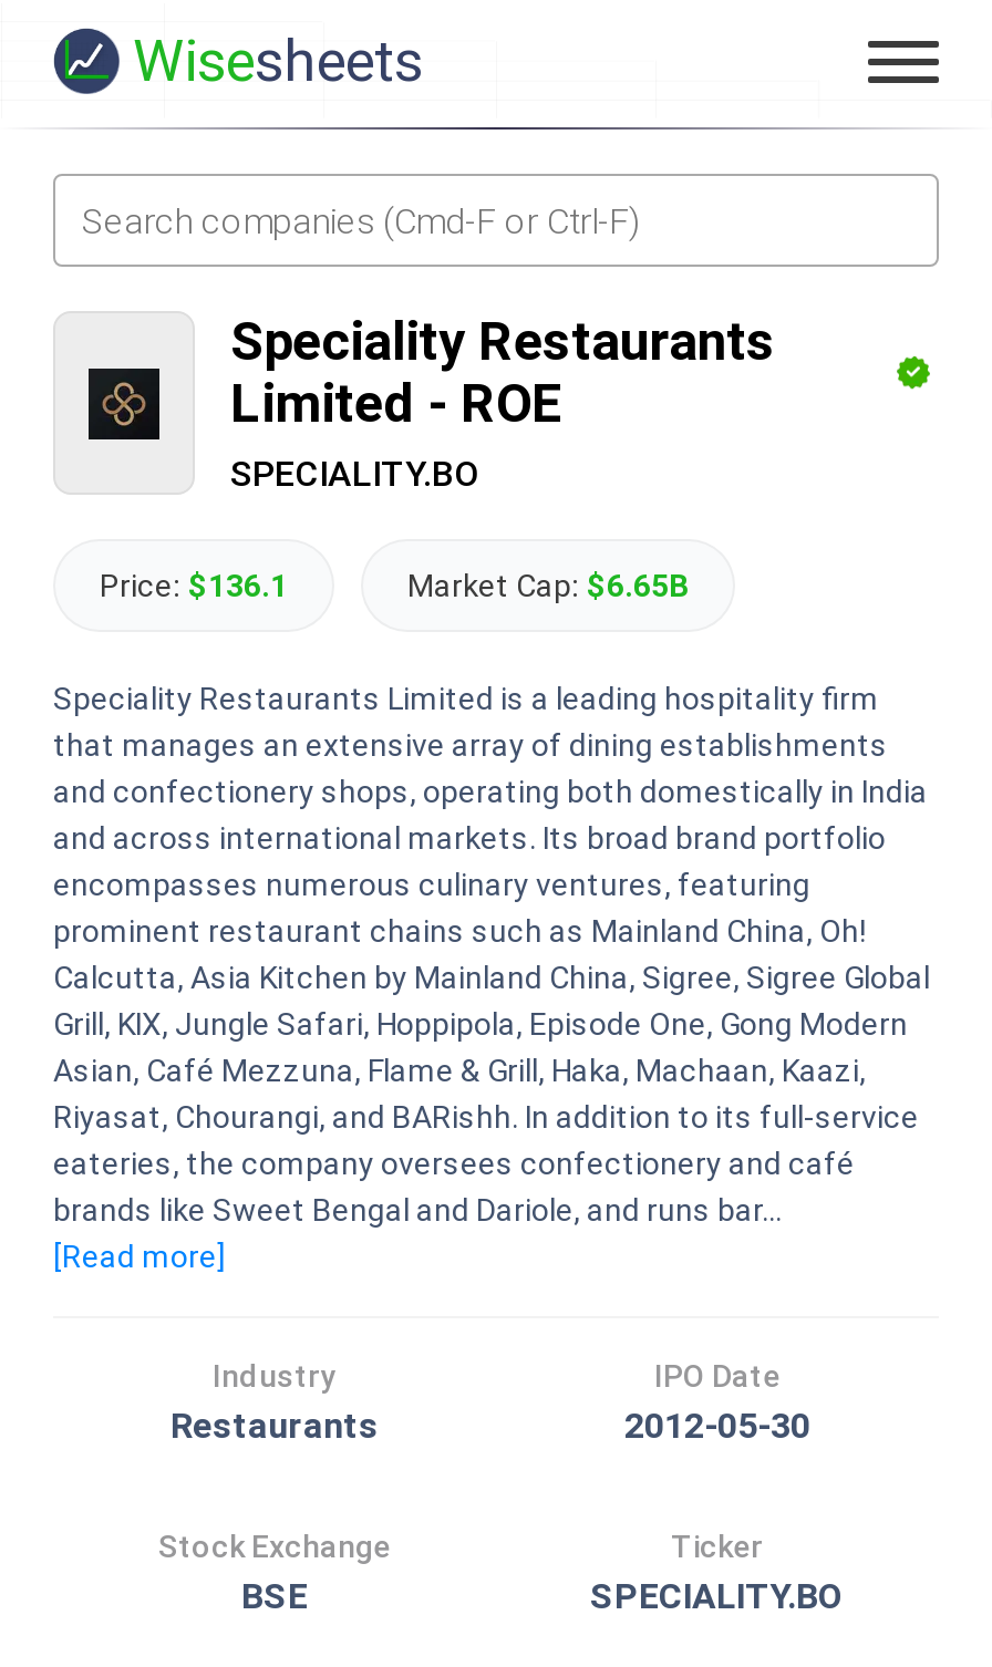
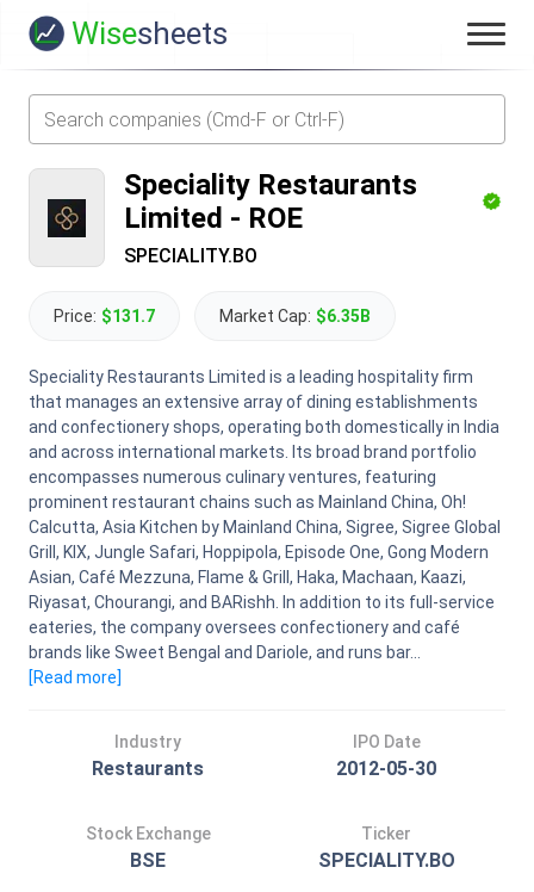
- Price: $136.1
+ Price: $131.7

- Market Cap: $6.65B
+ Market Cap: $6.35B
